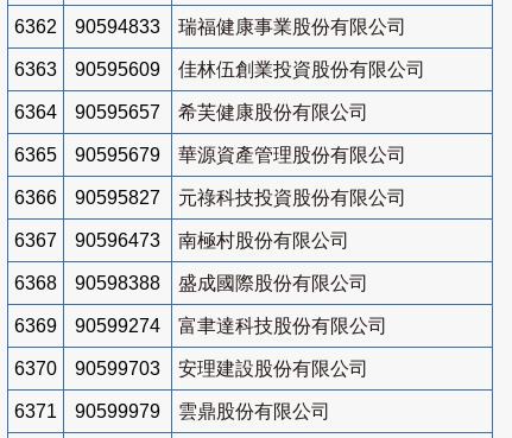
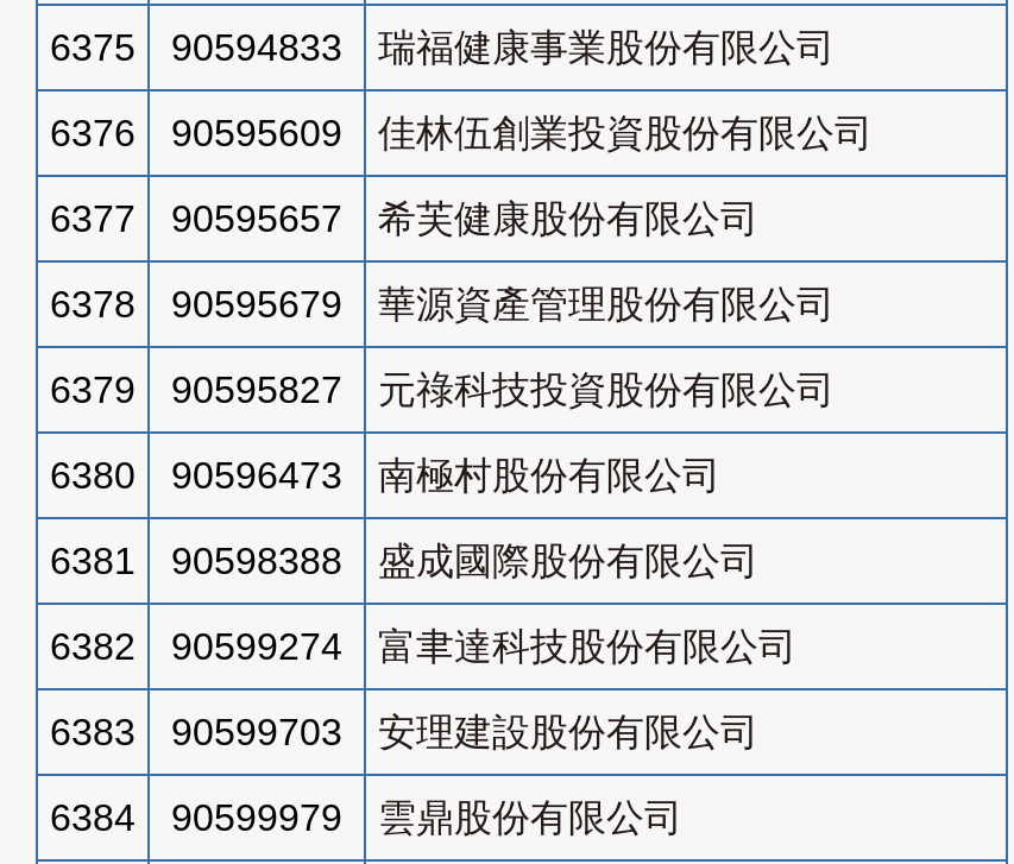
- 6362 90594833 瑞福健康事業股份有限公司
+ 6375 90594833 瑞福健康事業股份有限公司

- 6363 90595609 佳林伍創業投資股份有限公司
+ 6376 90595609 佳林伍創業投資股份有限公司

- 6364 90595657 希芙健康股份有限公司
+ 6377 90595657 希芙健康股份有限公司

- 6365 90595679 華源資產管理股份有限公司
+ 6378 90595679 華源資產管理股份有限公司

- 6366 90595827 元祿科技投資股份有限公司
+ 6379 90595827 元祿科技投資股份有限公司

- 6367 90596473 南極村股份有限公司
+ 6380 90596473 南極村股份有限公司

- 6368 90598388 盛成國際股份有限公司
+ 6381 90598388 盛成國際股份有限公司

- 6369 90599274 富聿達科技股份有限公司
+ 6382 90599274 富聿達科技股份有限公司

- 6370 90599703 安理建設股份有限公司
+ 6383 90599703 安理建設股份有限公司

- 6371 90599979 雲鼎股份有限公司
+ 6384 90599979 雲鼎股份有限公司
